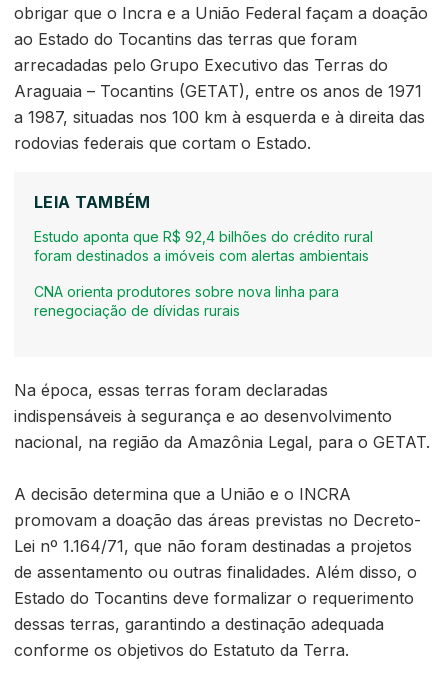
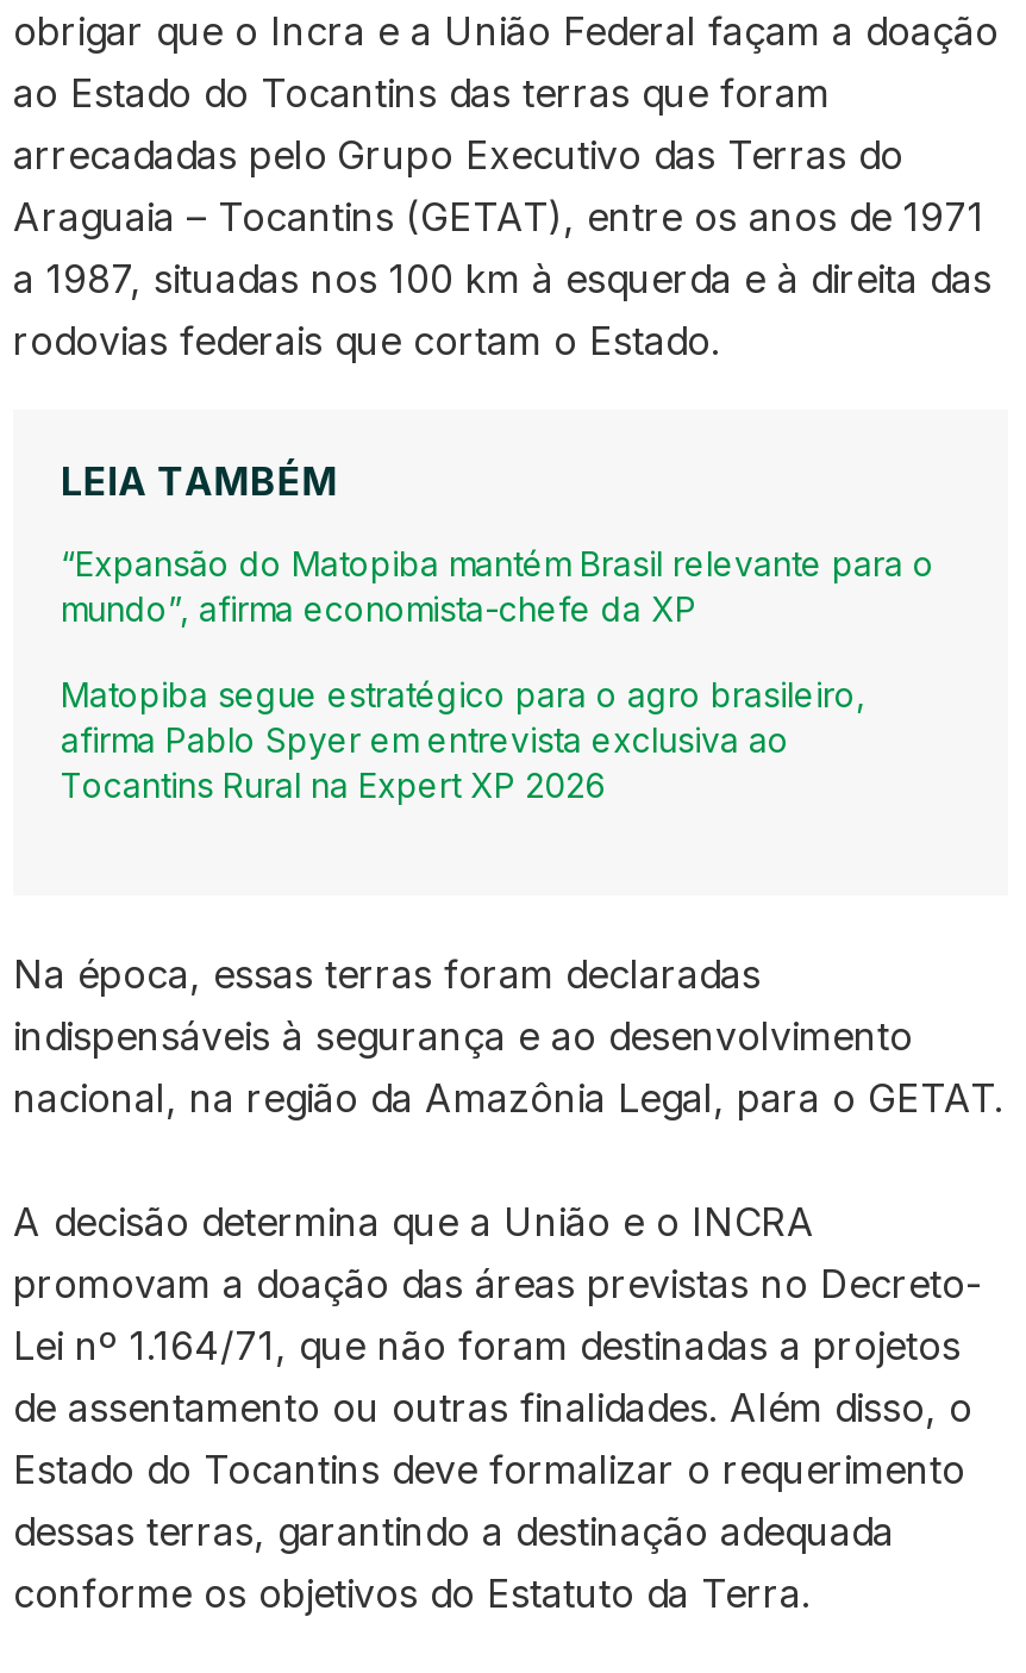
- Estudo aponta que R$ 92,4 bilhões do crédito rural
- foram destinados a imóveis com alertas ambientais
+ “Expansão do Matopiba mantém Brasil relevante para o
+ mundo”, afirma economista-chefe da XP

- CNA orienta produtores sobre nova linha para
- renegociação de dívidas rurais
+ Matopiba segue estratégico para o agro brasileiro,
+ afirma Pablo Spyer em entrevista exclusiva ao
+ Tocantins Rural na Expert XP 2026
